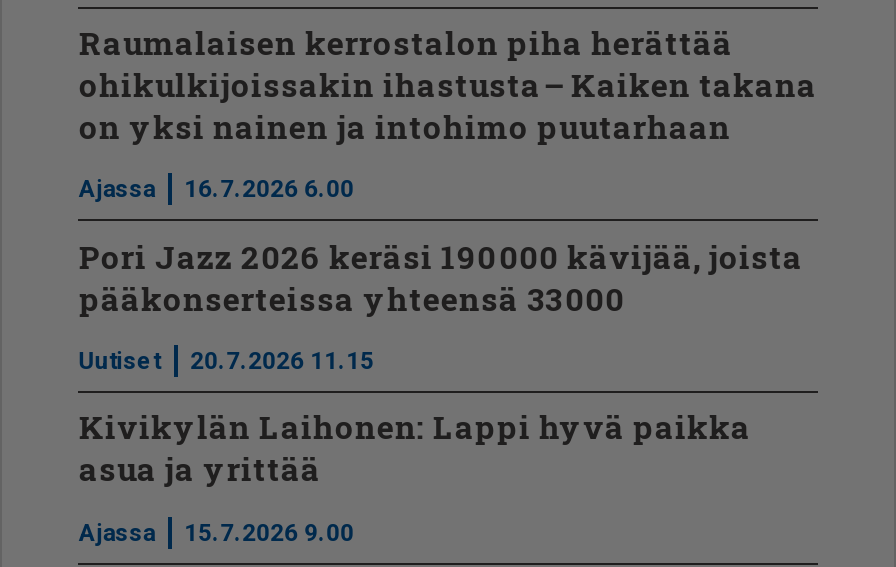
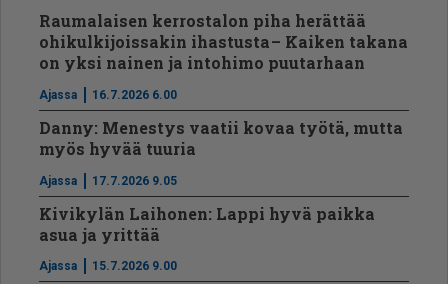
- Pori Jazz 2026 keräsi 190 000 kävijää, joista
- pääkonserteissa yhteensä 33 000
+ Danny: Menestys vaatii kovaa työtä, mutta
+ myös hyvää tuuria

- Uutiset
- 20.7.2026 11.15
+ Ajassa
+ 17.7.2026 9.05
